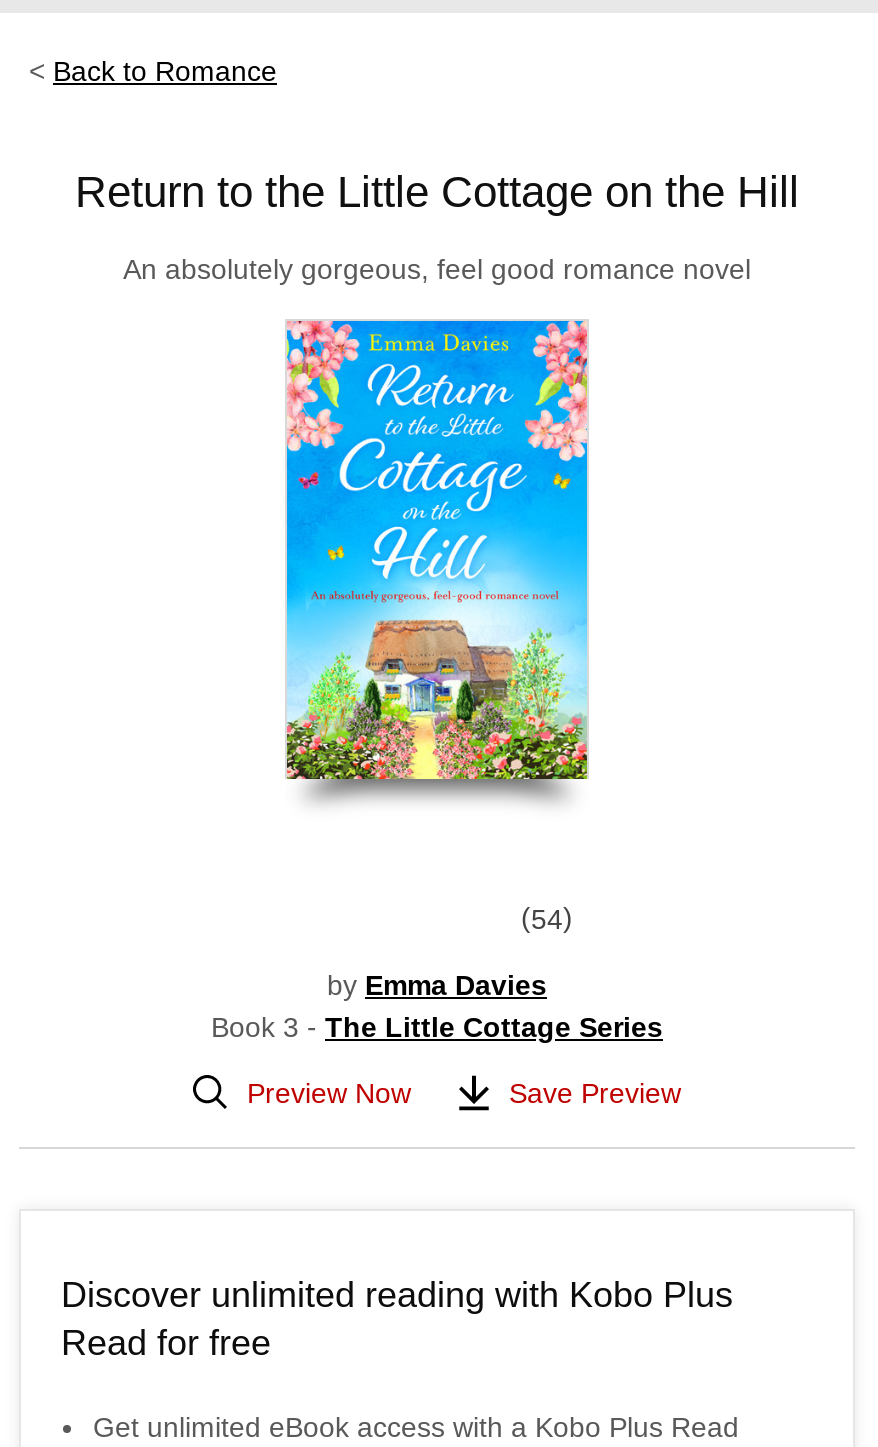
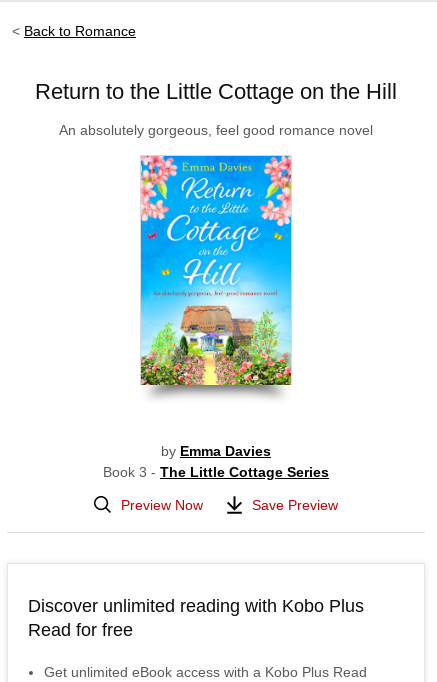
- 54
